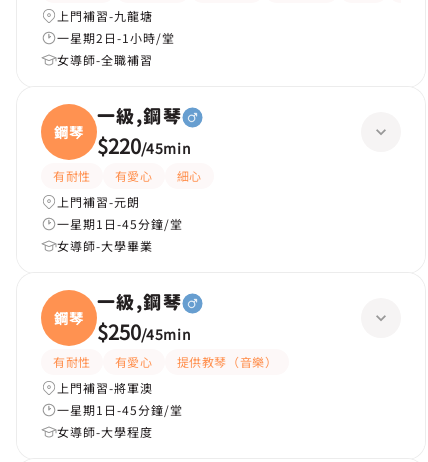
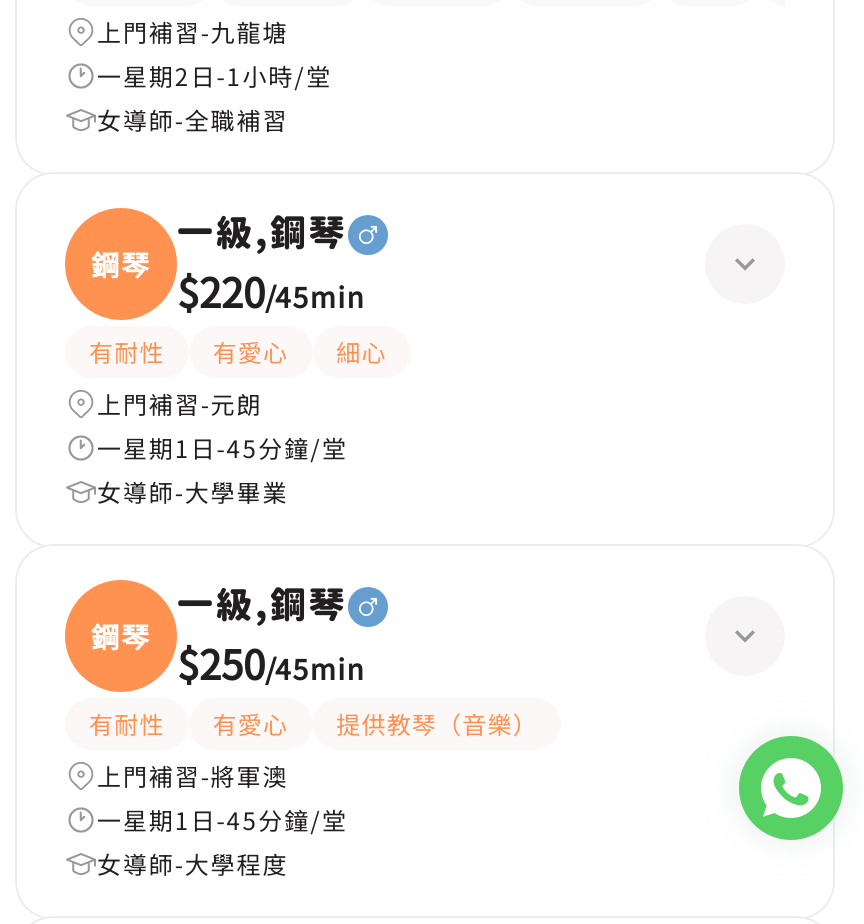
+ [image]
